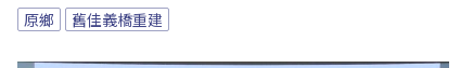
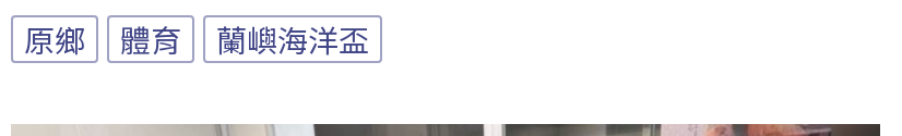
- 舊佳義橋重建
+ 體育
+ 蘭嶼海洋盃
